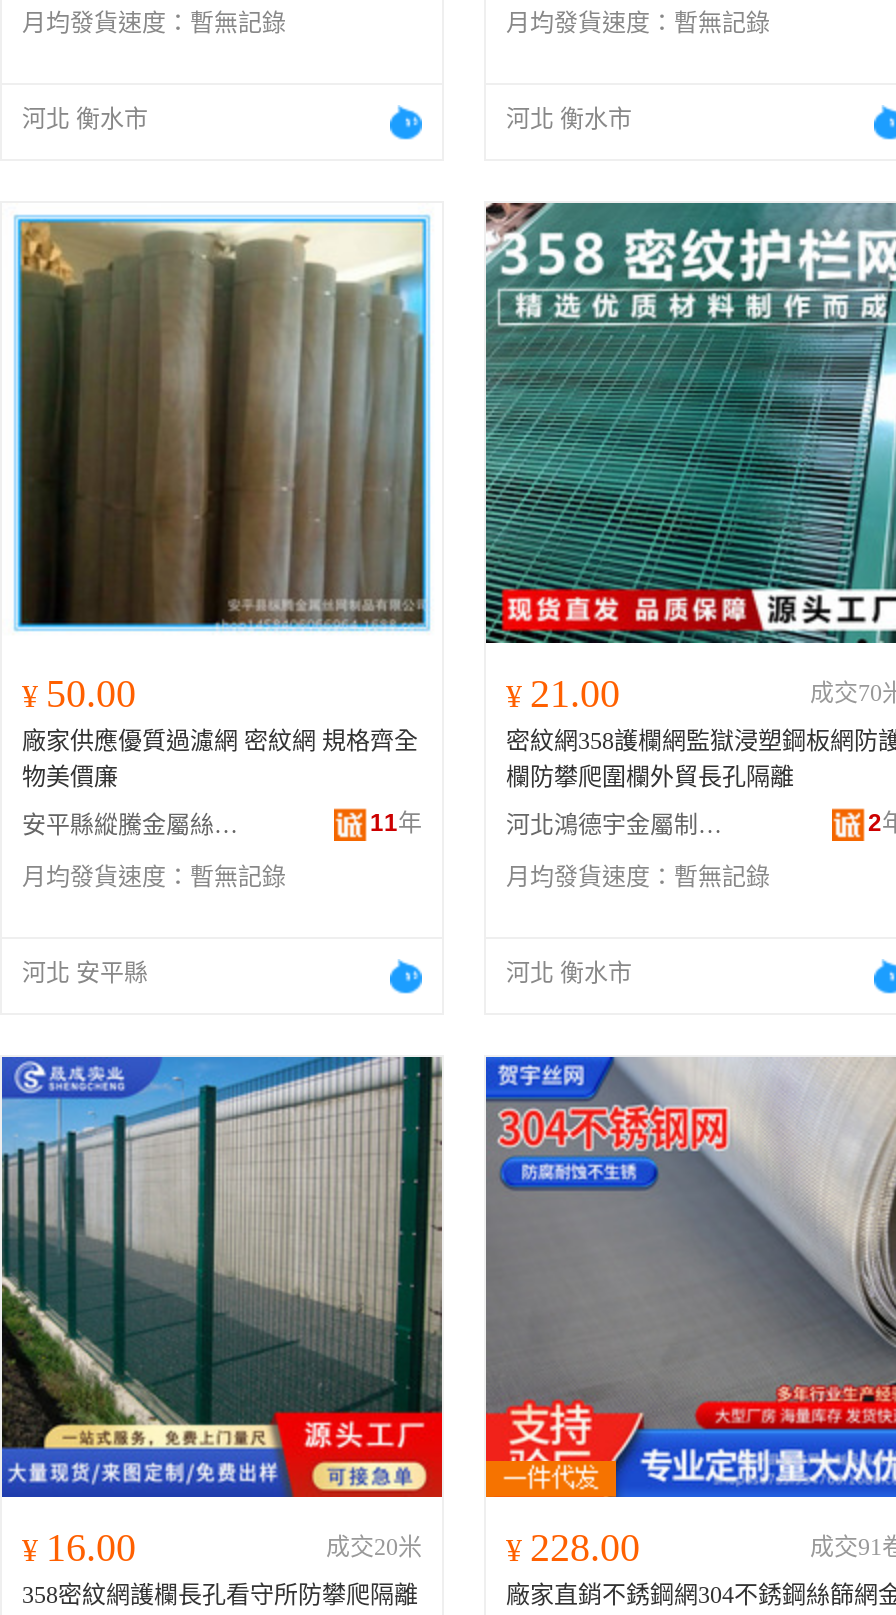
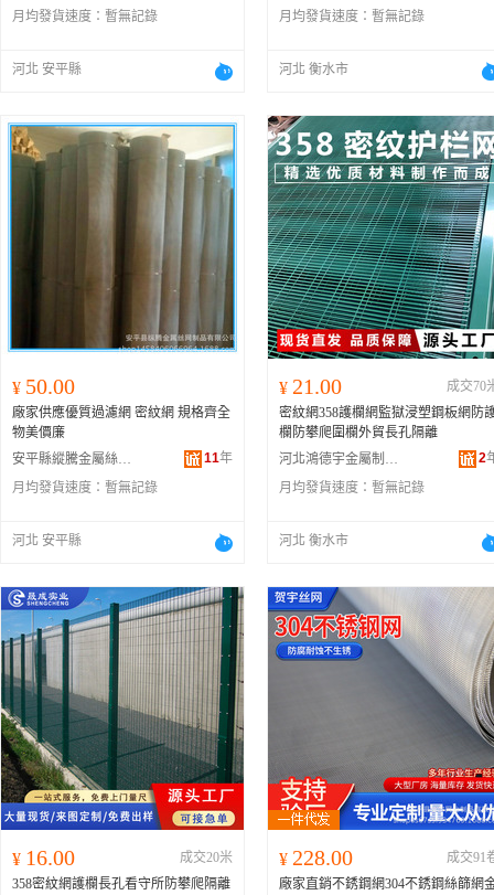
- 河北 衡水市
+ 河北 安平縣
